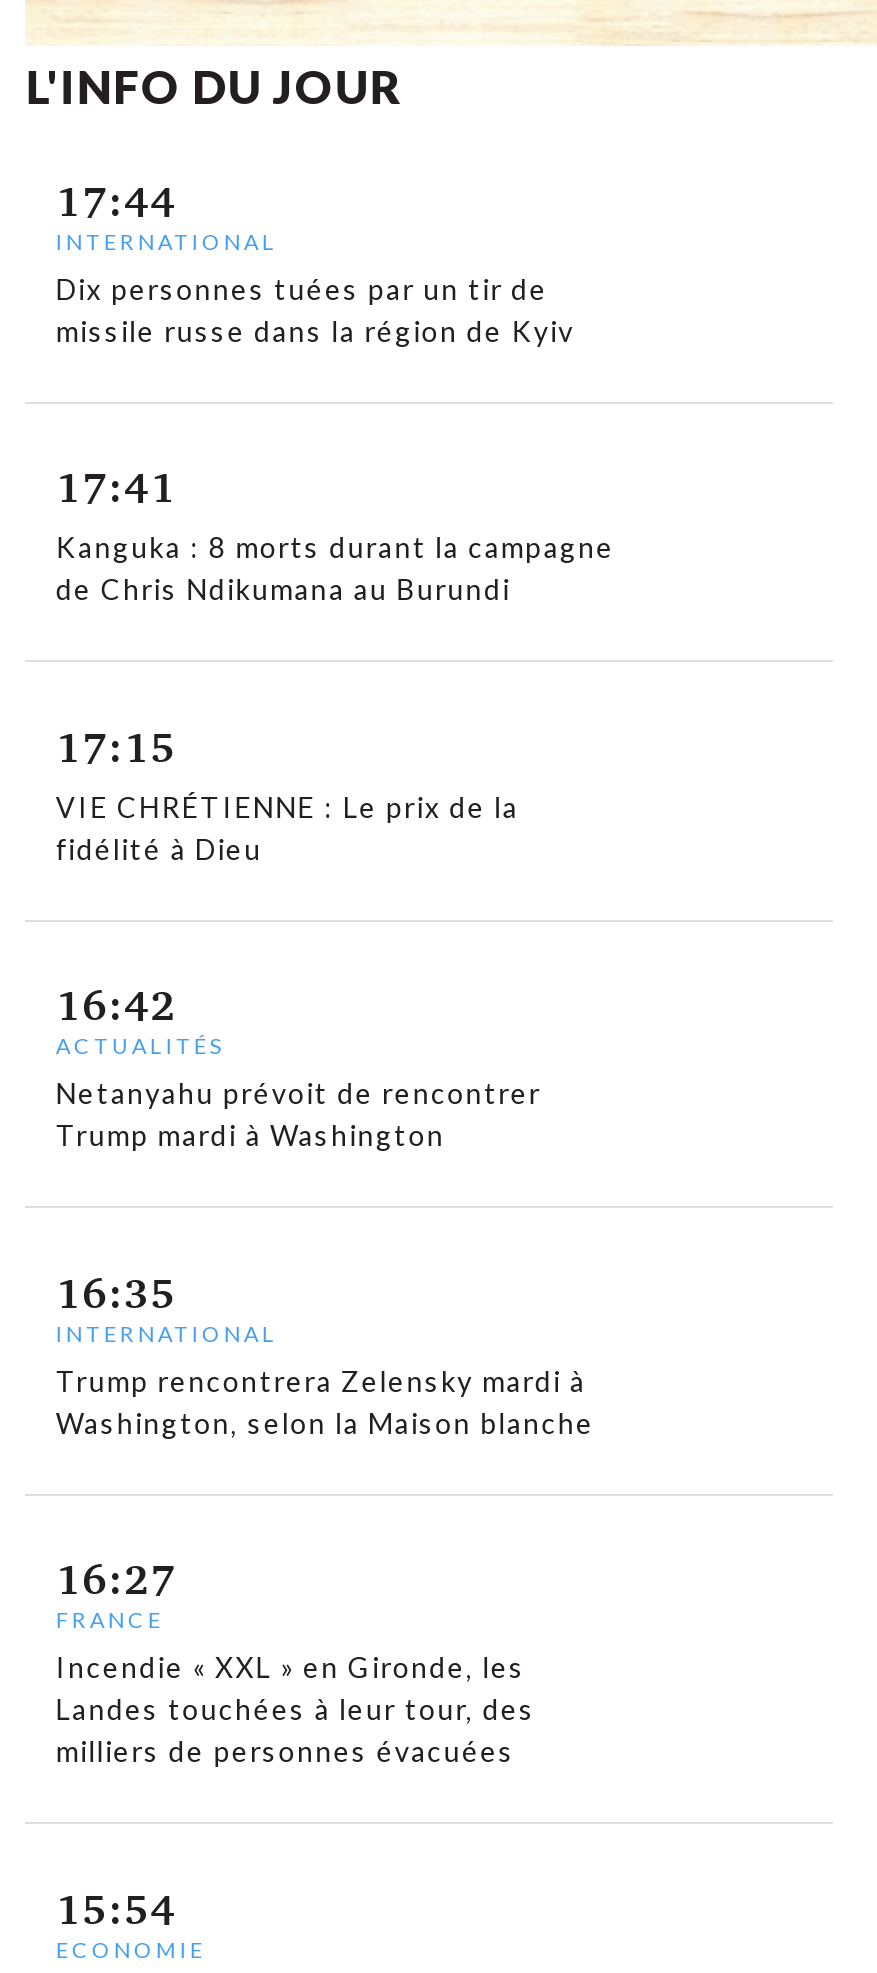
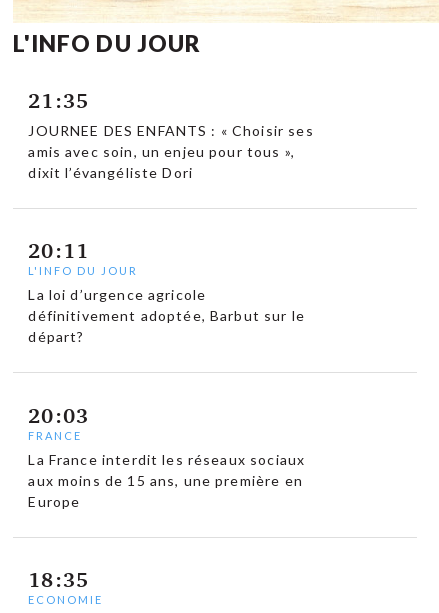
- 17:44
- INTERNATIONAL
- Dix personnes tuées par un tir de
- missile russe dans la région de Kyiv
- 17:41
- Kanguka : 8 morts durant la campagne
- de Chris Ndikumana au Burundi
- 17:15
- VIE CHRÉTIENNE : Le prix de la
- fidélité à Dieu
- 16:42
- ACTUALITÉS
- Netanyahu prévoit de rencontrer
- Trump mardi à Washington
- 16:35
- INTERNATIONAL
- Trump rencontrera Zelensky mardi à
- Washington, selon la Maison blanche
- 16:27
+ 21:35
+ JOURNEE DES ENFANTS : « Choisir ses
+ amis avec soin, un enjeu pour tous »,
+ dixit l’évangéliste Dori
+ 20:11
+ L'INFO DU JOUR
+ La loi d’urgence agricole
+ définitivement adoptée, Barbut sur le
+ départ?
+ 20:03

- Incendie « XXL » en Gironde, les
- Landes touchées à leur tour, des
- milliers de personnes évacuées
+ La France interdit les réseaux sociaux
+ aux moins de 15 ans, une première en
+ Europe

- 15:54
+ 18:35
